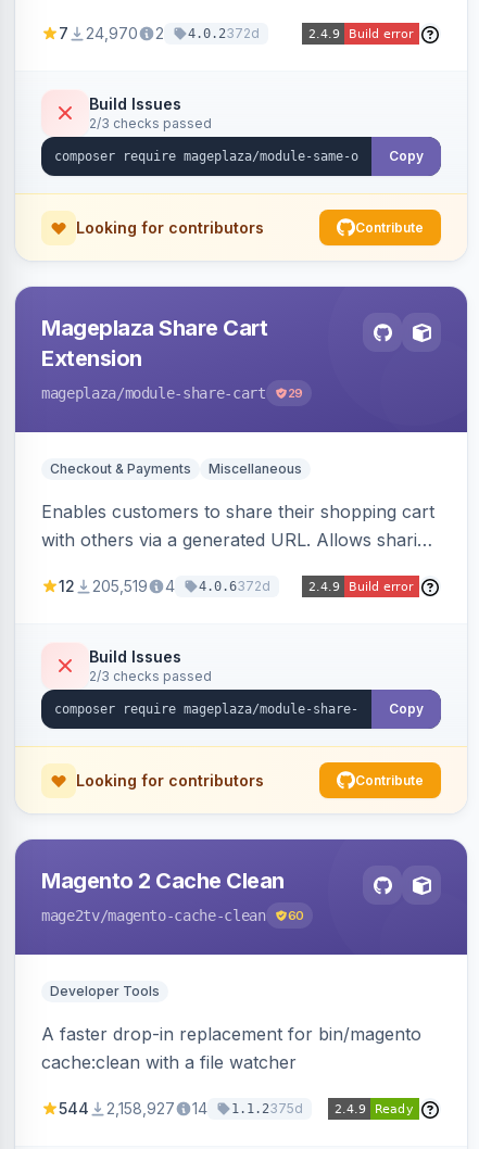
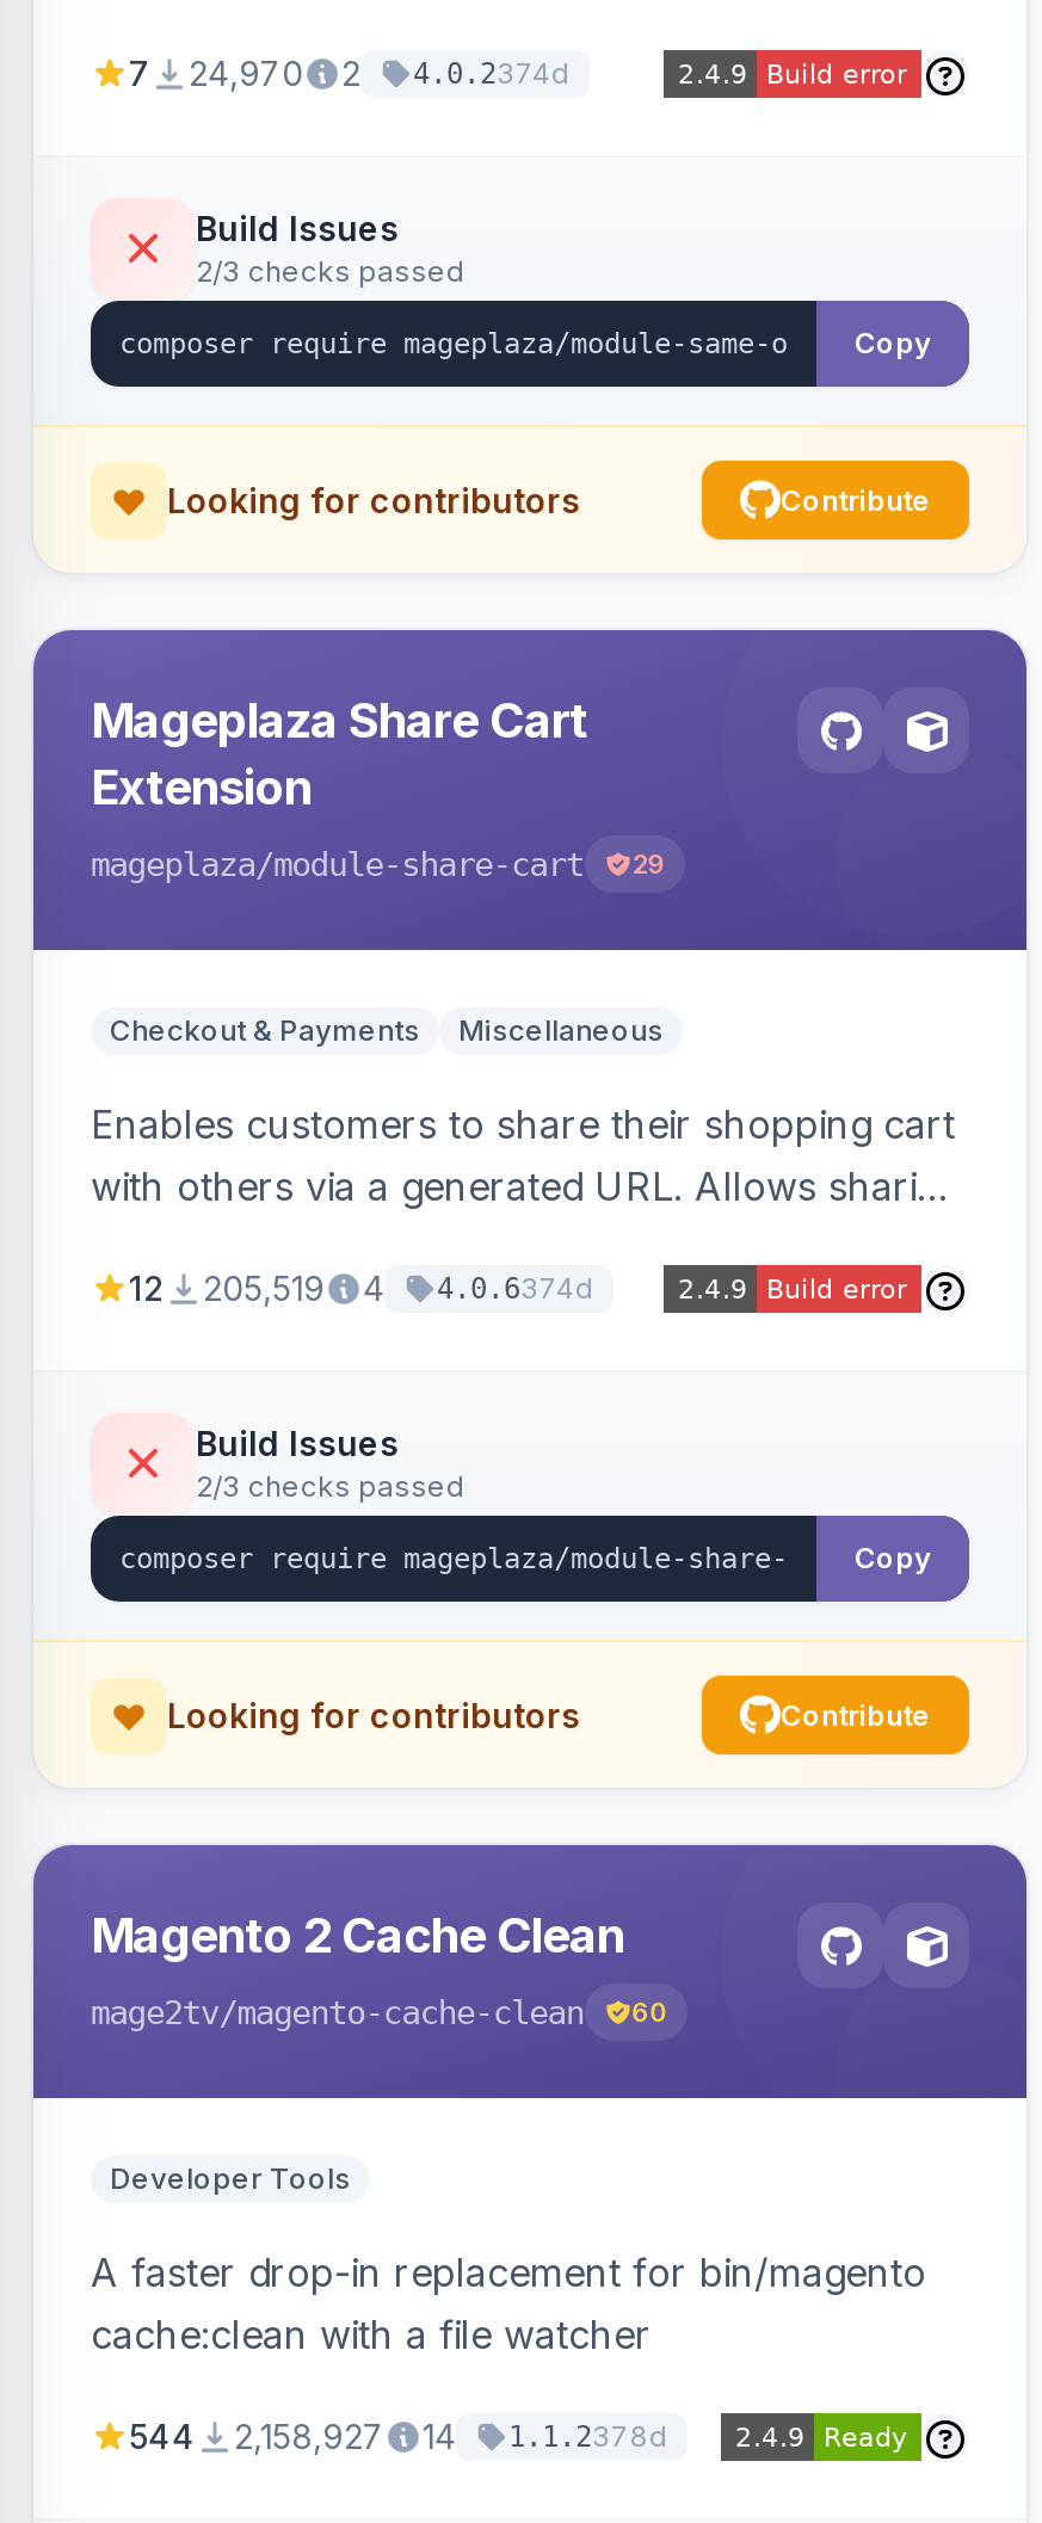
- 7 24,970 2 4.0.2372d
+ 7 24,970 2 4.0.2374d

- 12 205,519 4 4.0.6372d
+ 12 205,519 4 4.0.6374d

- 544 2,158,927 14 1.1.2375d
+ 544 2,158,927 14 1.1.2378d
